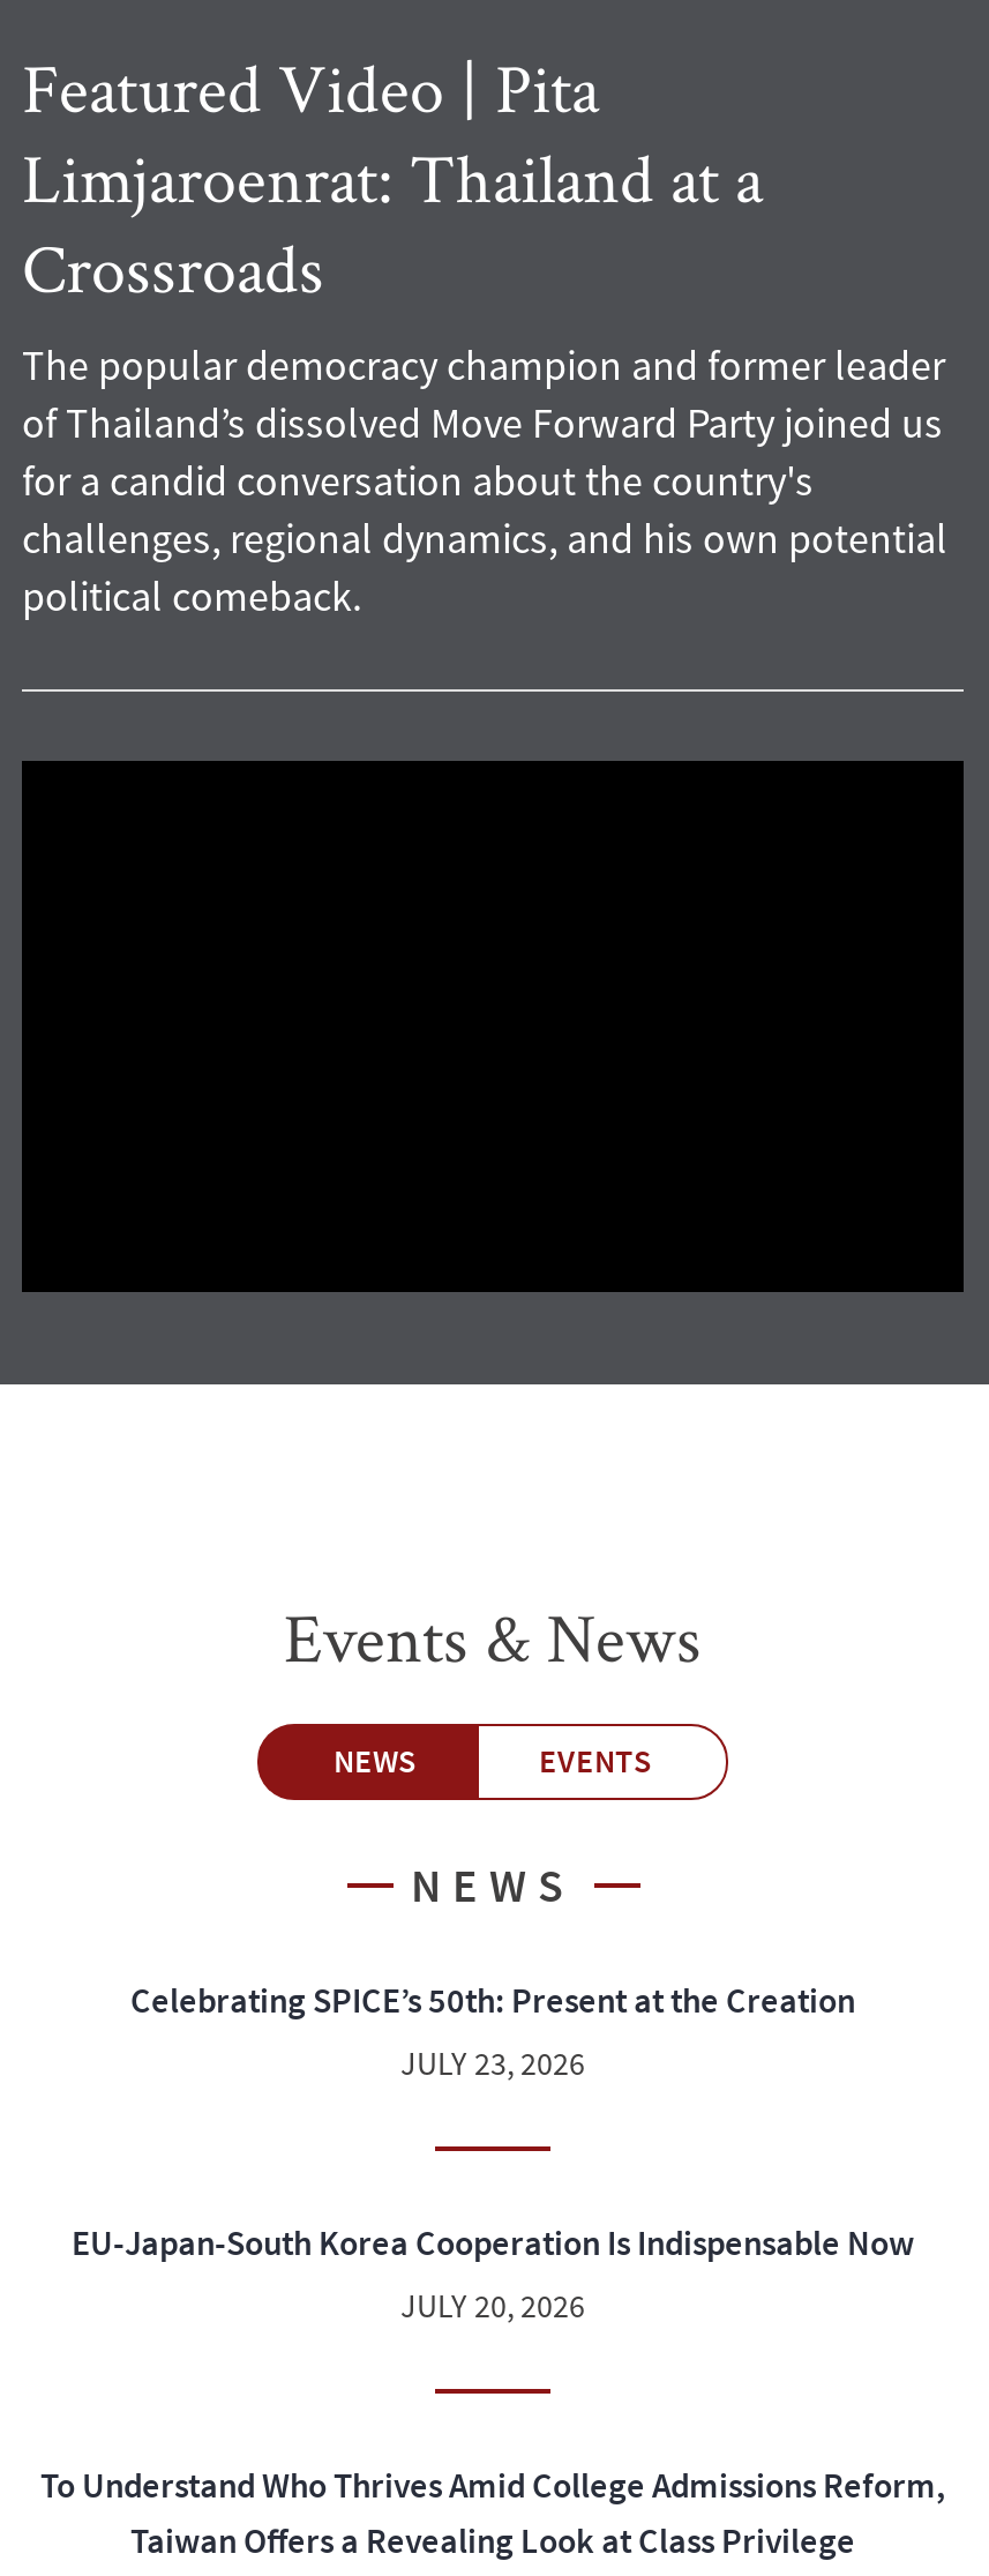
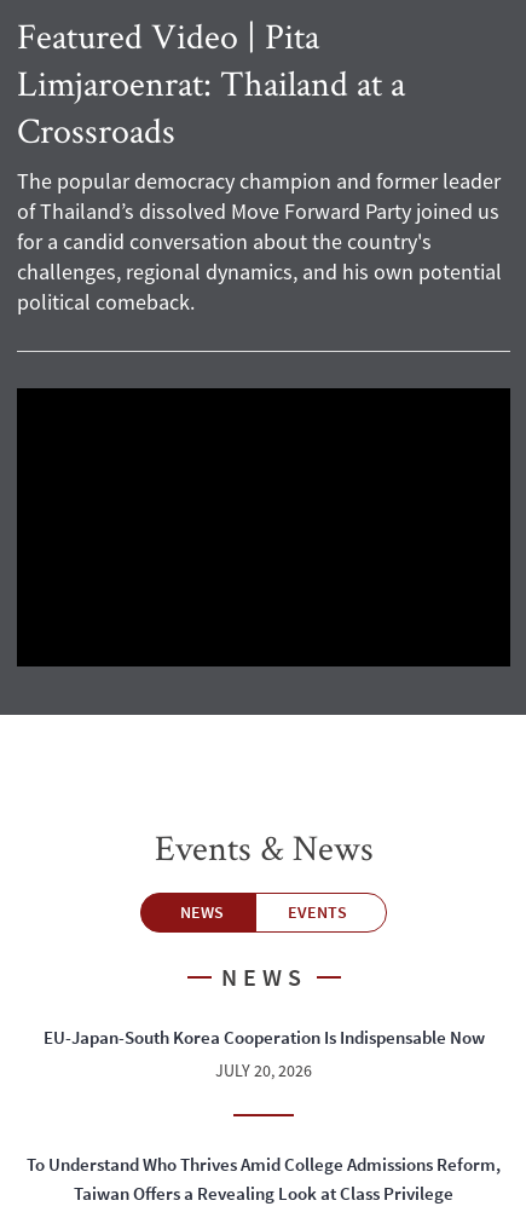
- Celebrating SPICE’s 50th: Present at the Creation
- JULY 23, 2026
